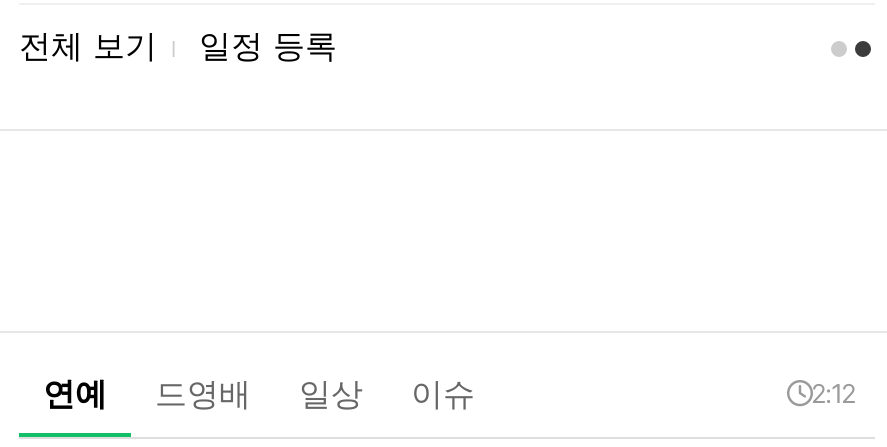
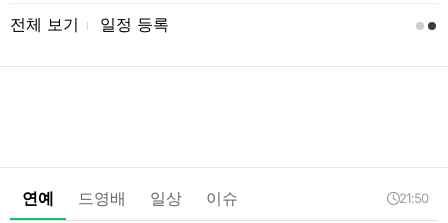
- 2:12
+ 21:50
